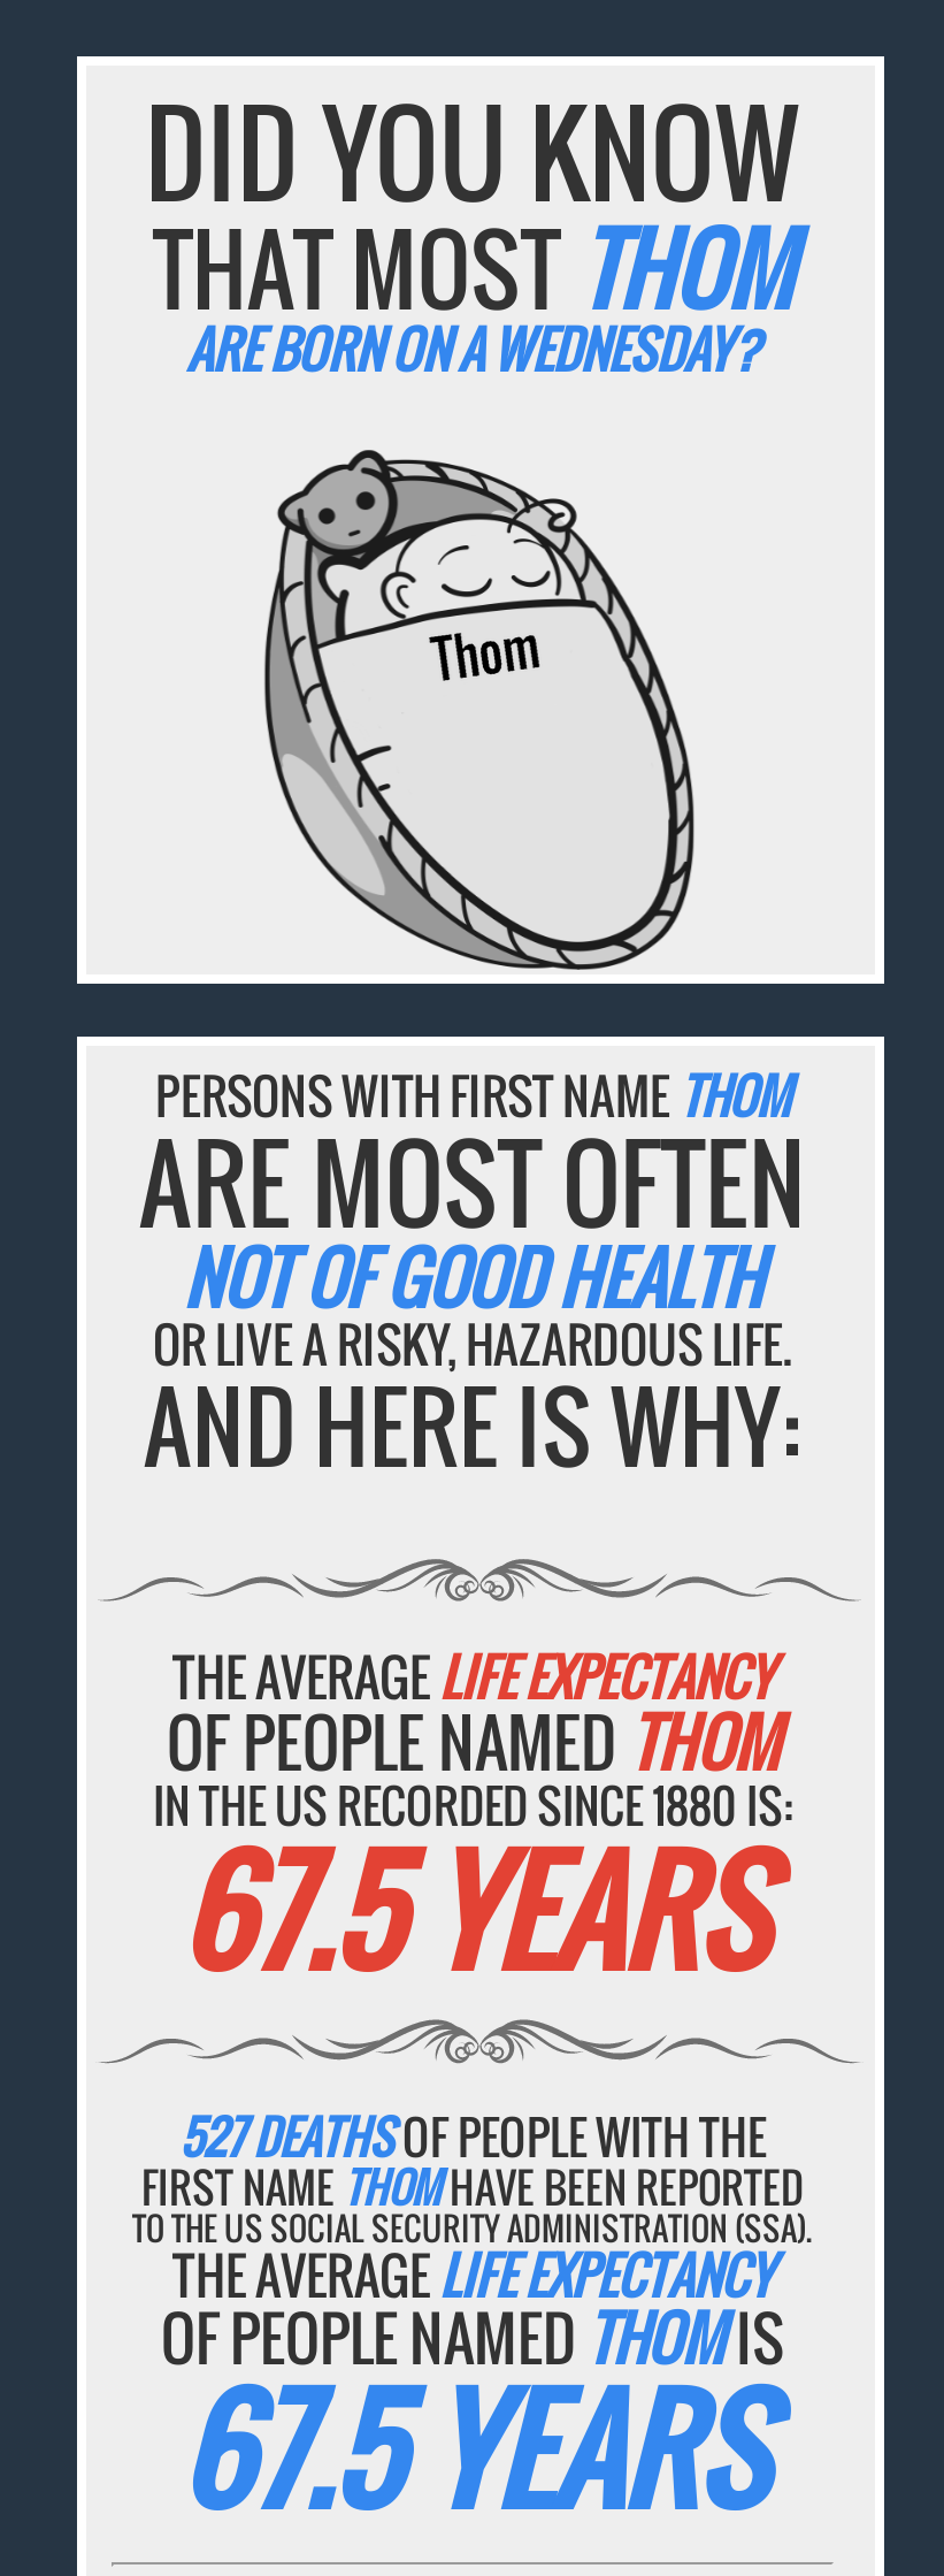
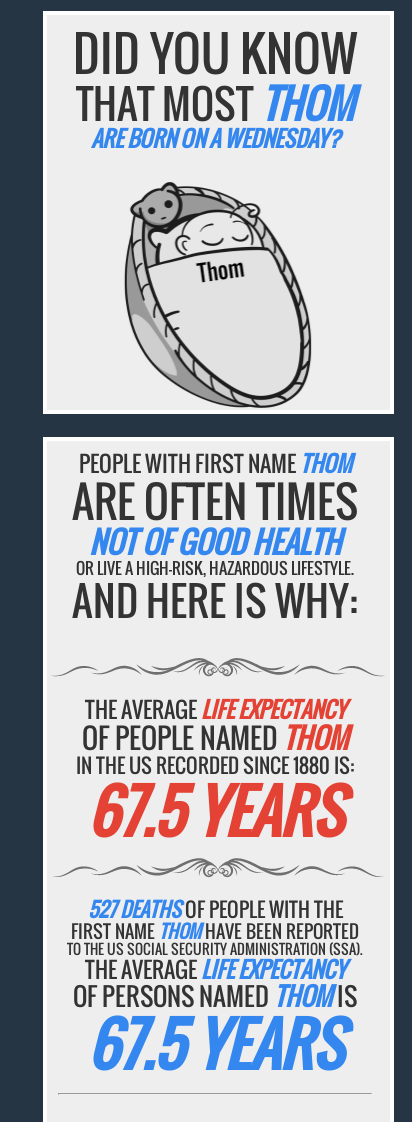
- PERSONS WITH FIRST NAME THOM
+ PEOPLE WITH FIRST NAME THOM

- ARE MOST OFTEN
+ ARE OFTEN TIMES

- OR LIVE A RISKY, HAZARDOUS LIFE.
+ OR LIVE A HIGH-RISK, HAZARDOUS LIFESTYLE.

- OF PEOPLE NAMEDTHOMIS
+ OF PERSONS NAMEDTHOMIS
